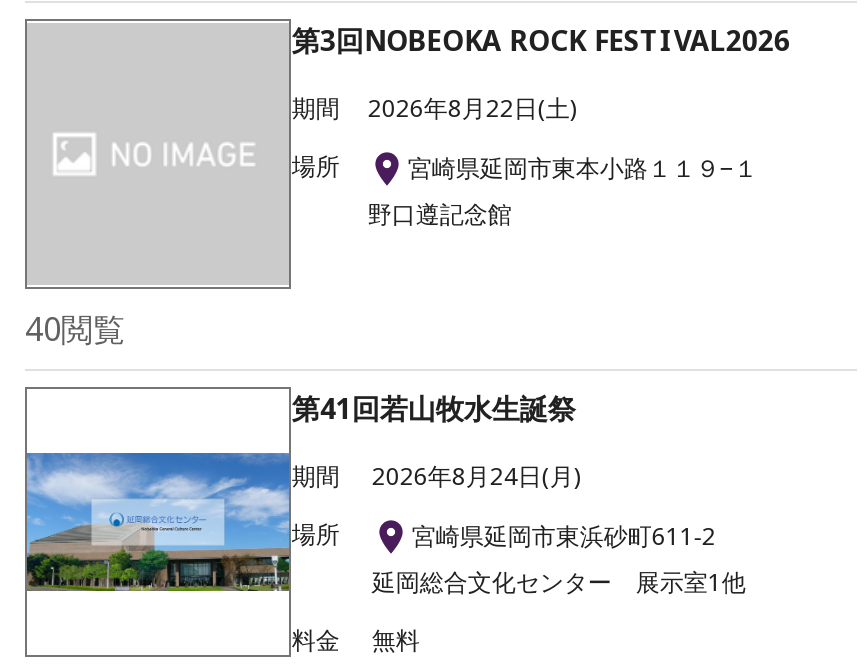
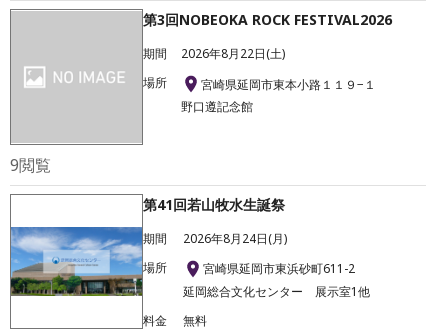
- 40閲覧
+ 9閲覧
